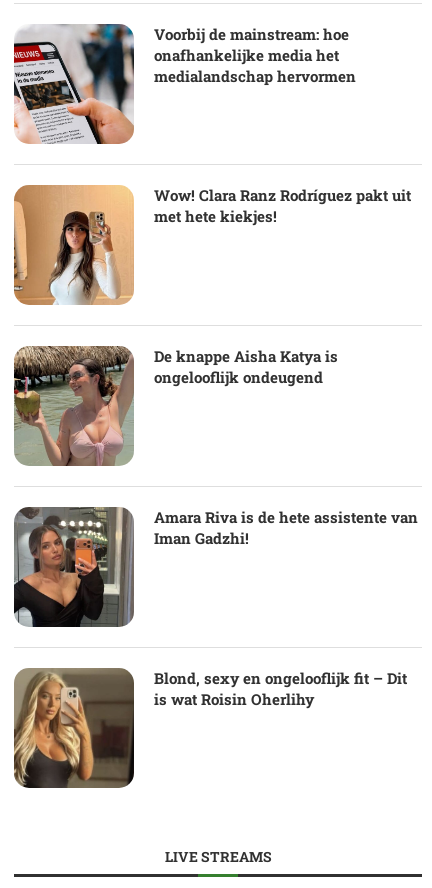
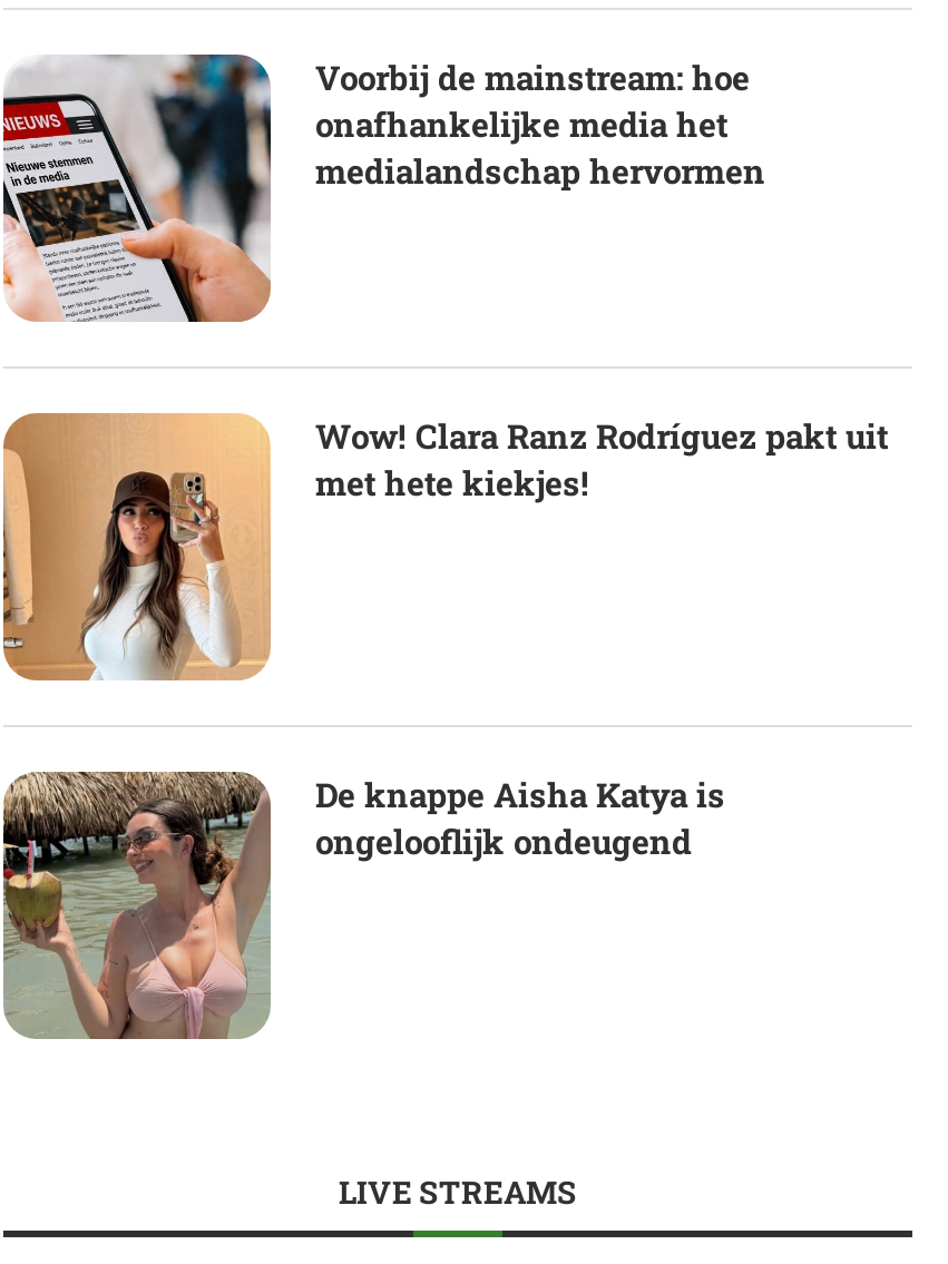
- [image]
- Amara Riva is de hete assistente van
- Iman Gadzhi!

- [image]
- Blond, sexy en ongelooflijk fit – Dit
- is wat Roisin Oherlihy
